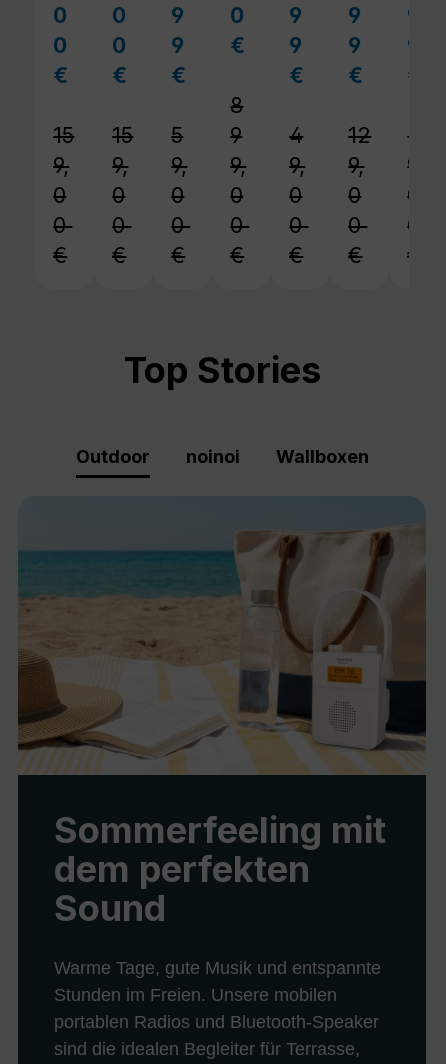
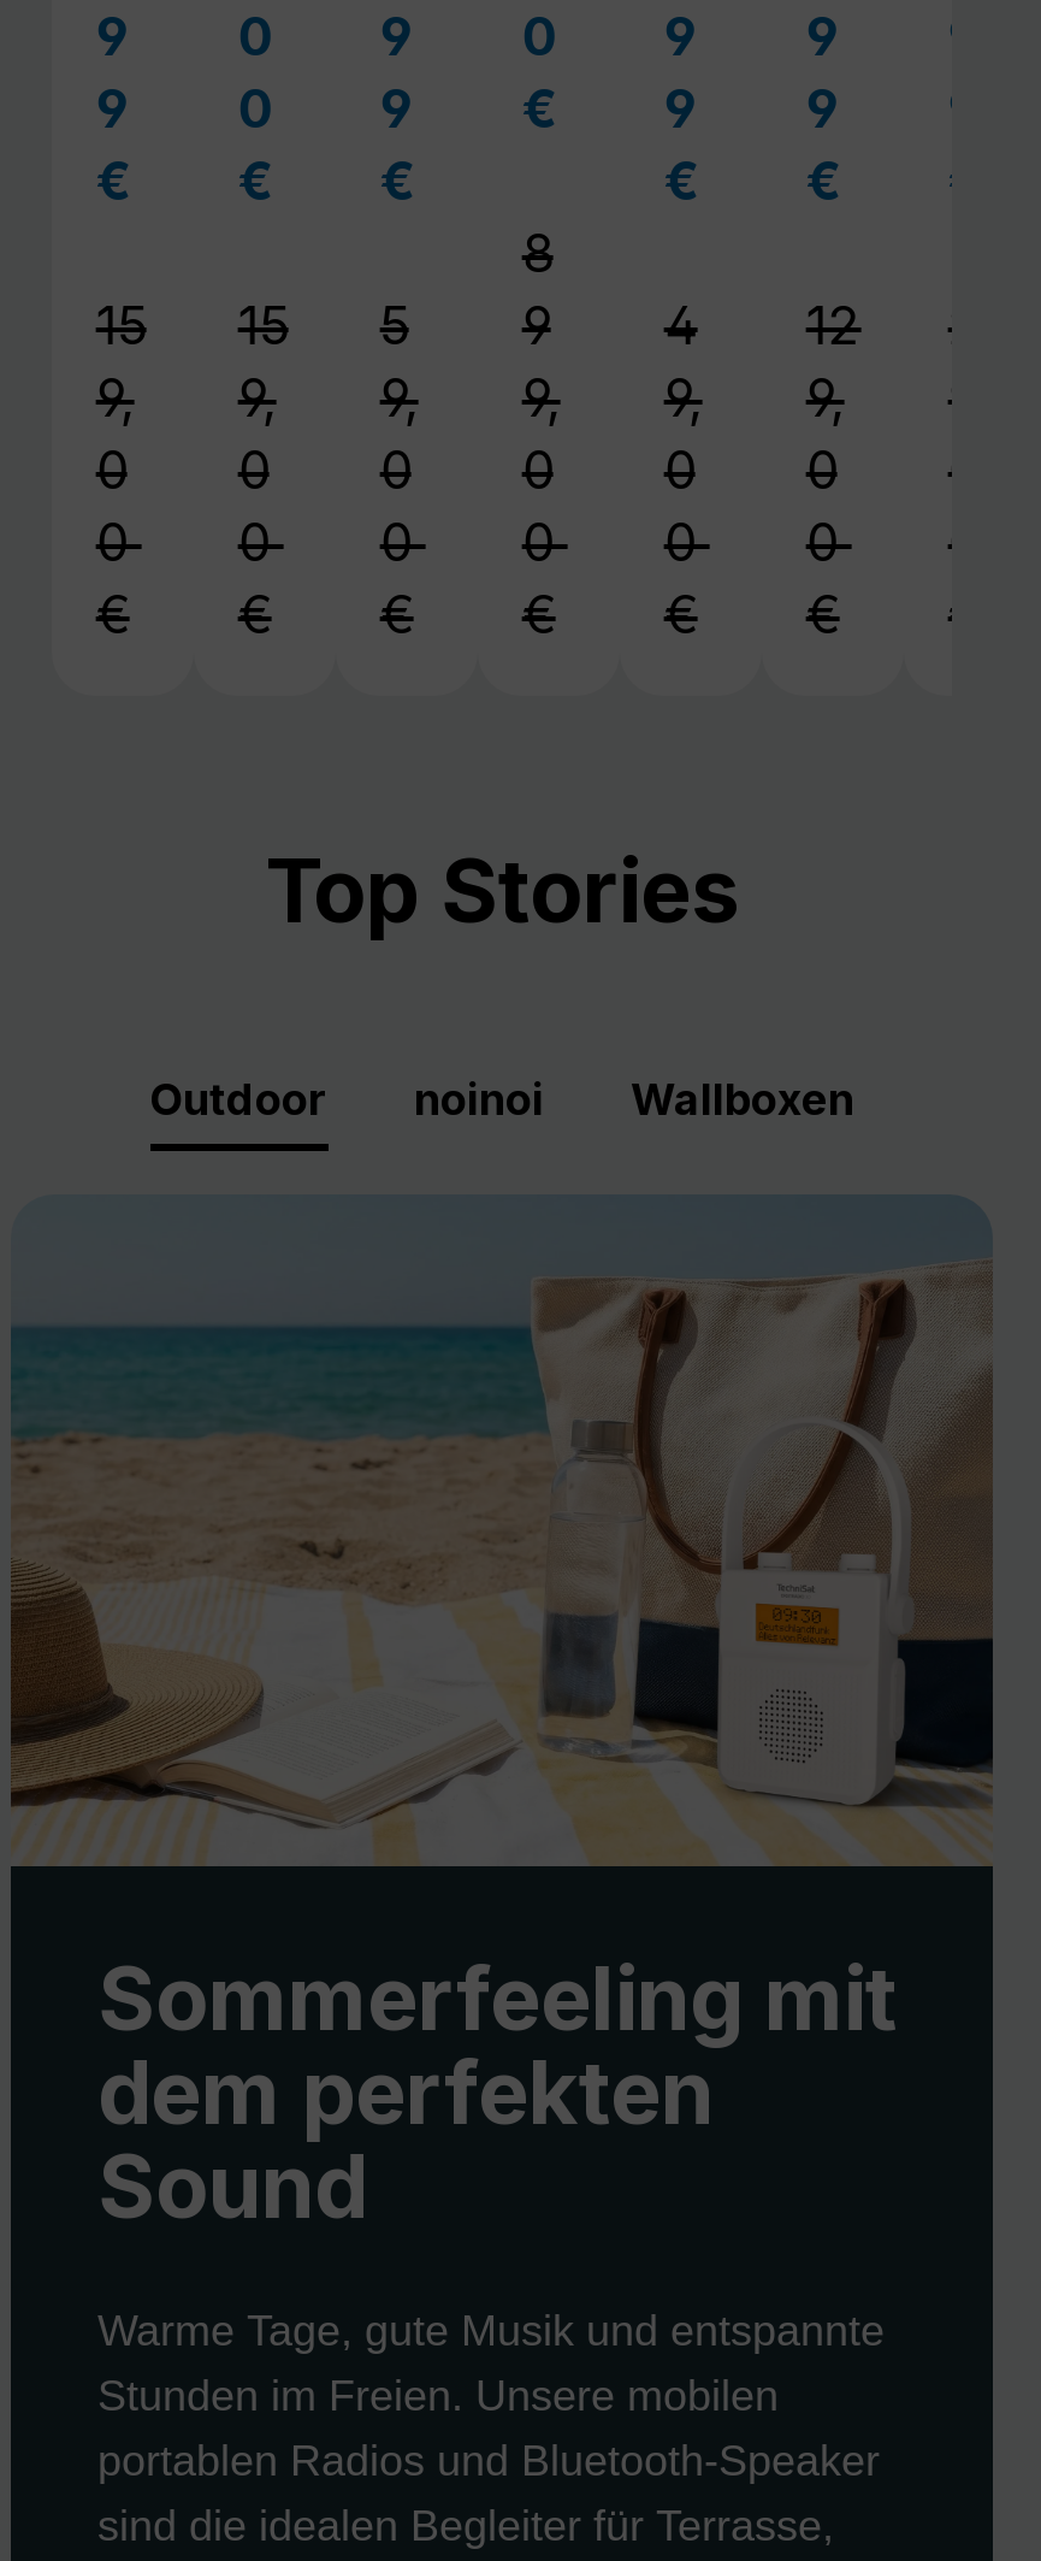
- 0
+ 9

- 0
+ 9
